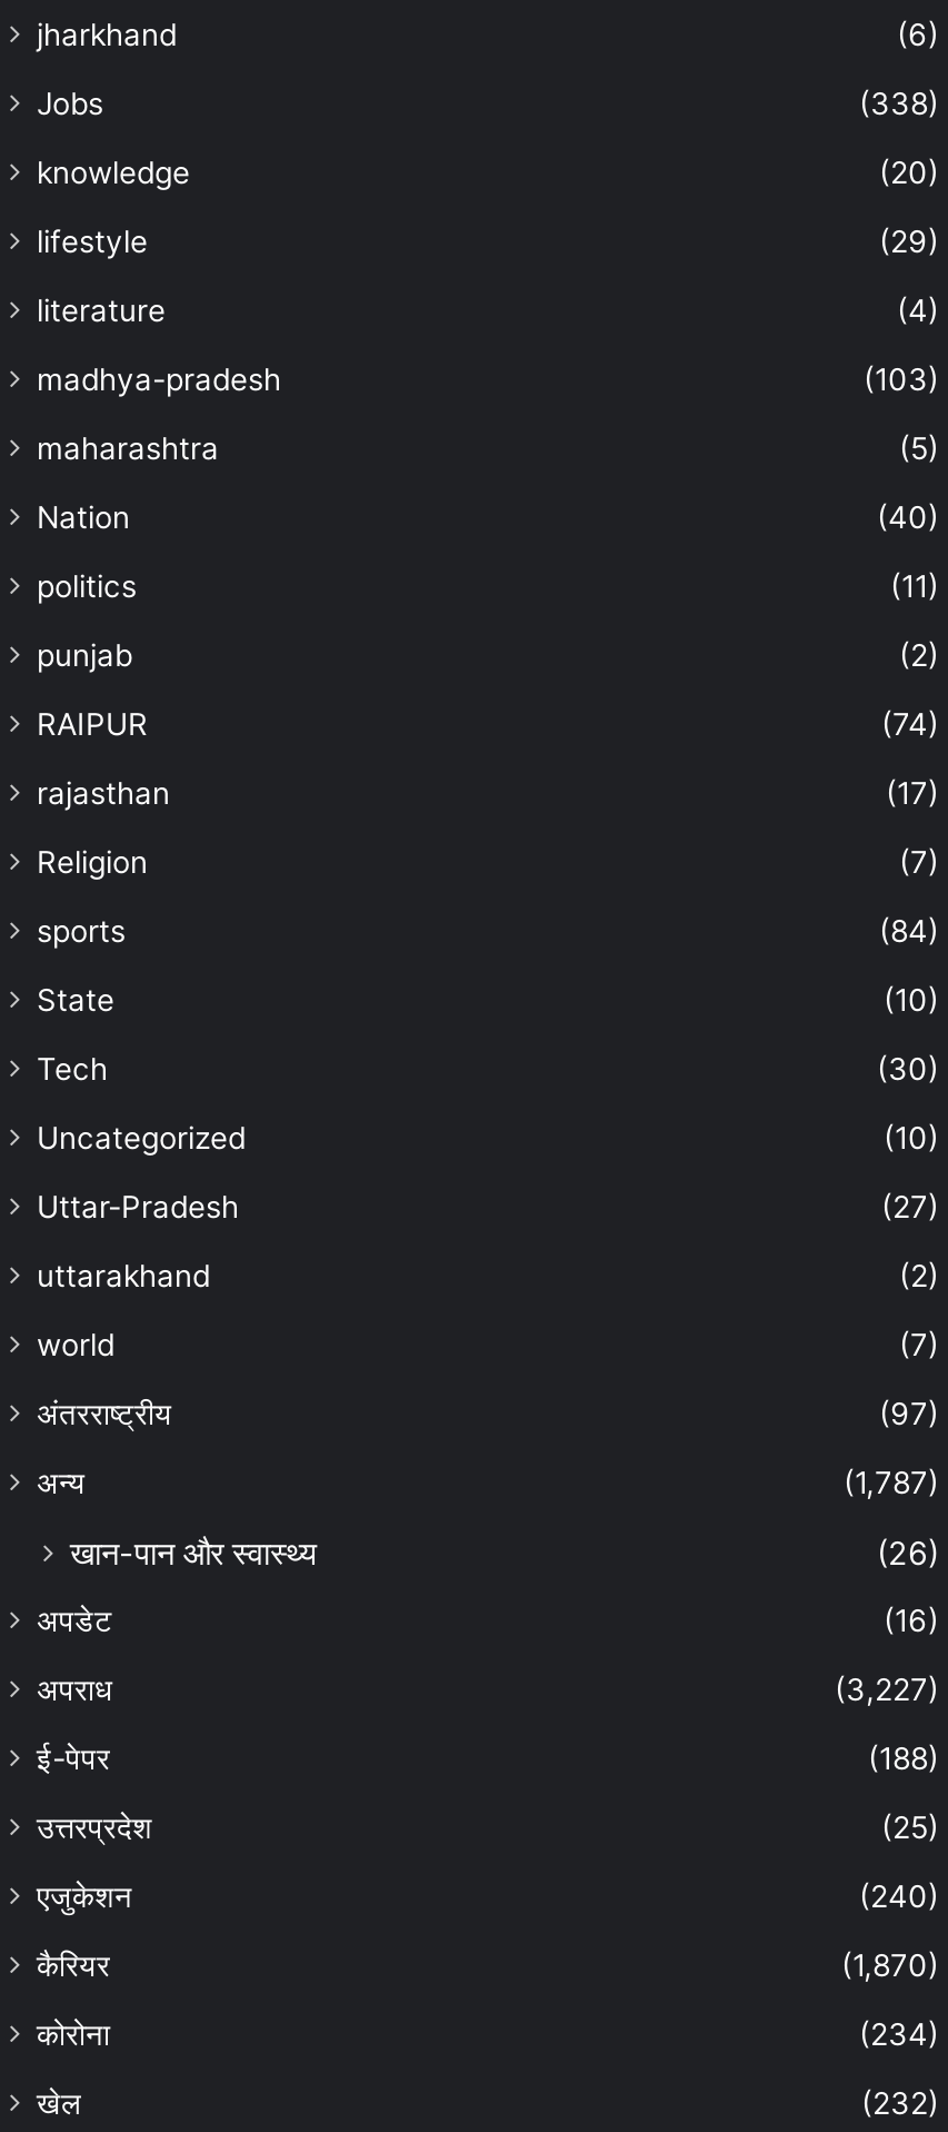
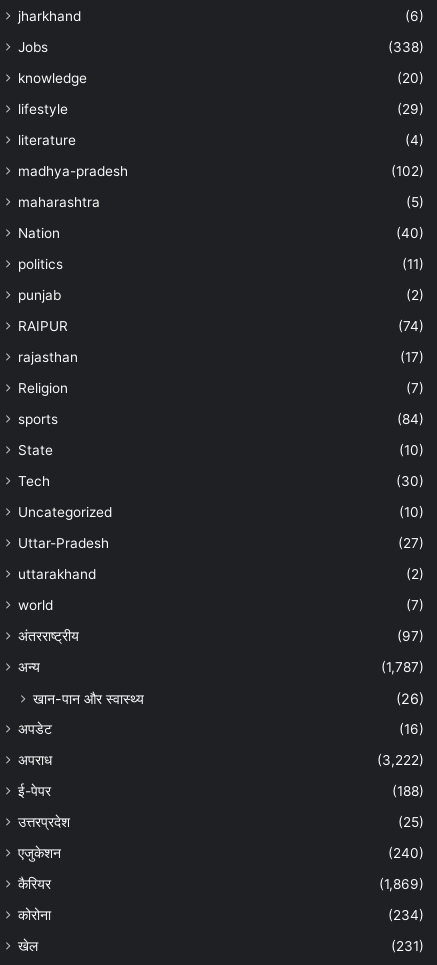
- (103)
+ (102)

- (3,227)
+ (3,222)

- (1,870)
+ (1,869)

- (232)
+ (231)
